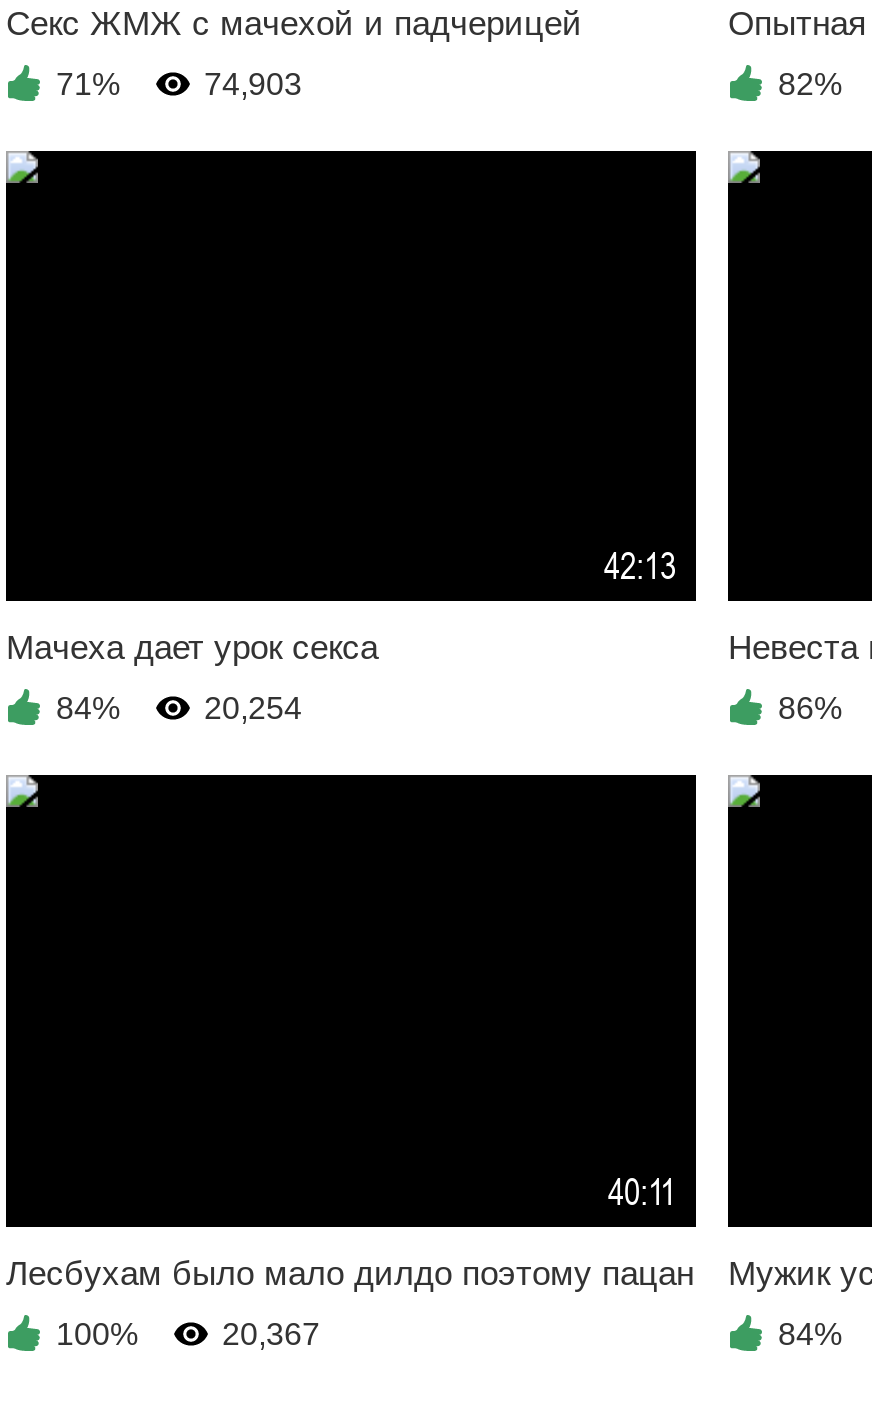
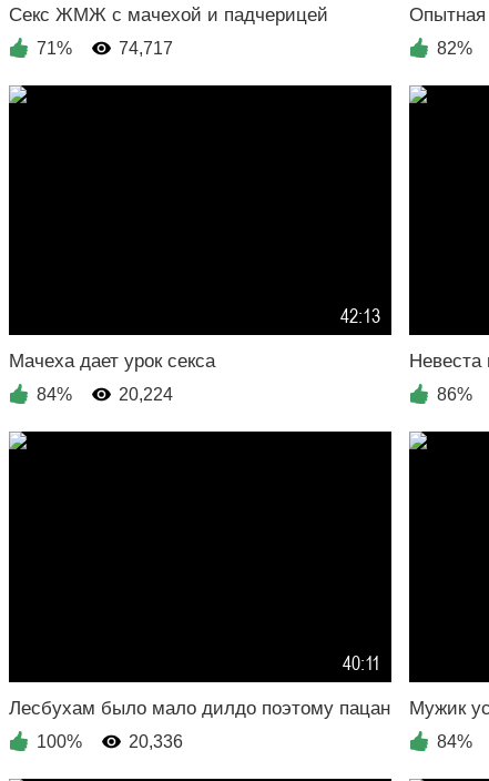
- 74,903
+ 74,717

- 20,254
+ 20,224

- 20,367
+ 20,336
